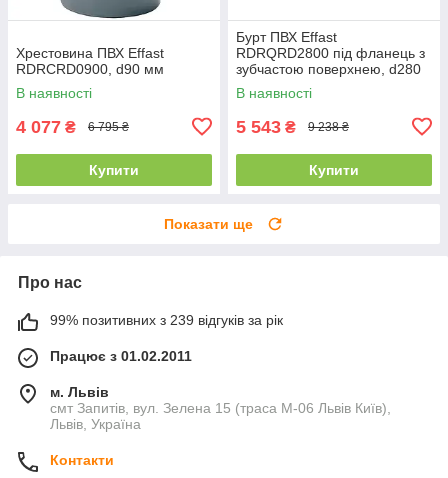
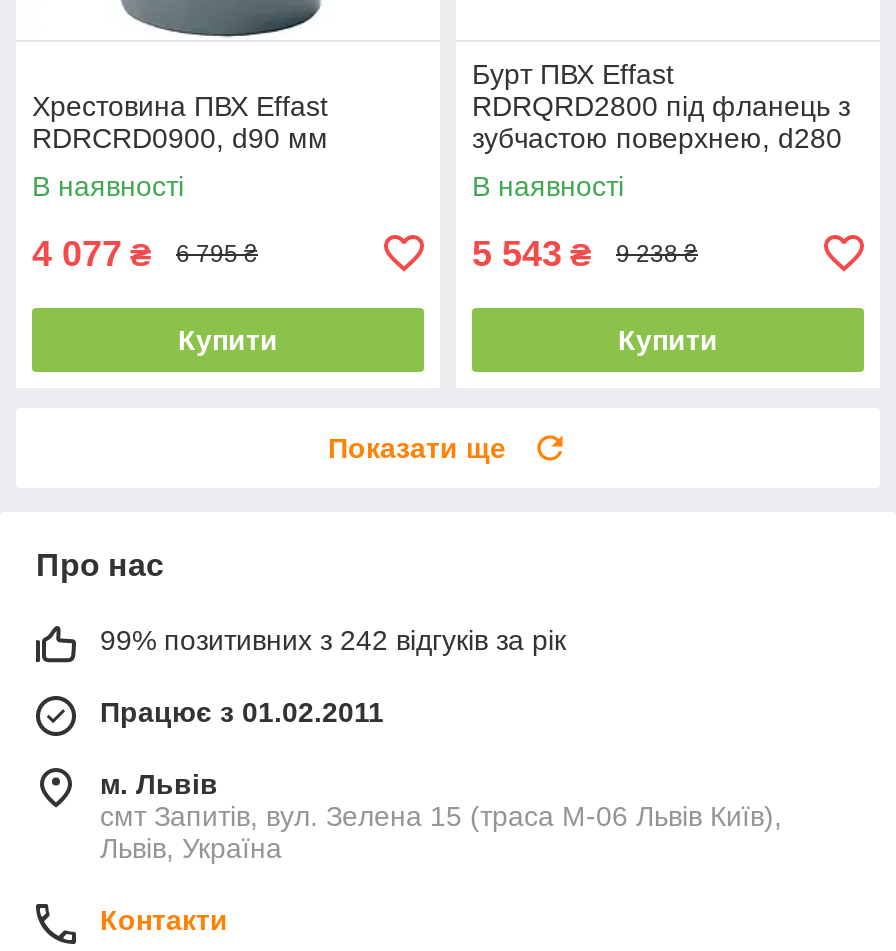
- 99% позитивних з 239 відгуків за рік
+ 99% позитивних з 242 відгуків за рік
